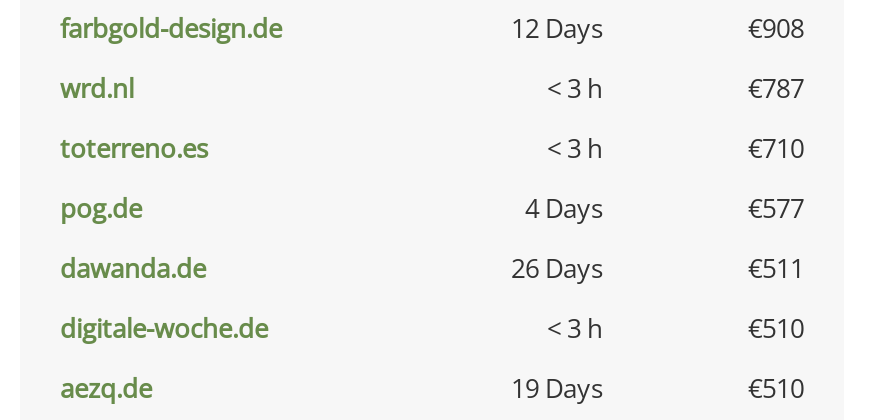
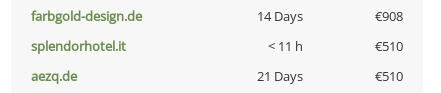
- 12 Days
+ 14 Days

- wrd.nl
- < 3 h
- €787
- toterreno.es
- < 3 h
- €710
- pog.de
- 4 Days
- €577
- dawanda.de
- 26 Days
- €511
- digitale-woche.de
- < 3 h
+ splendorhotel.it
+ < 11 h

- 19 Days
+ 21 Days
